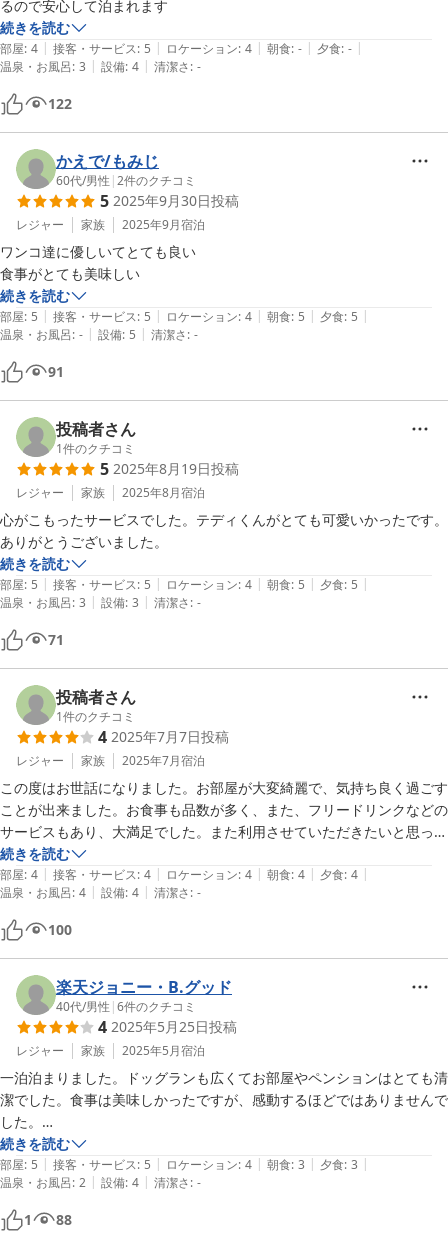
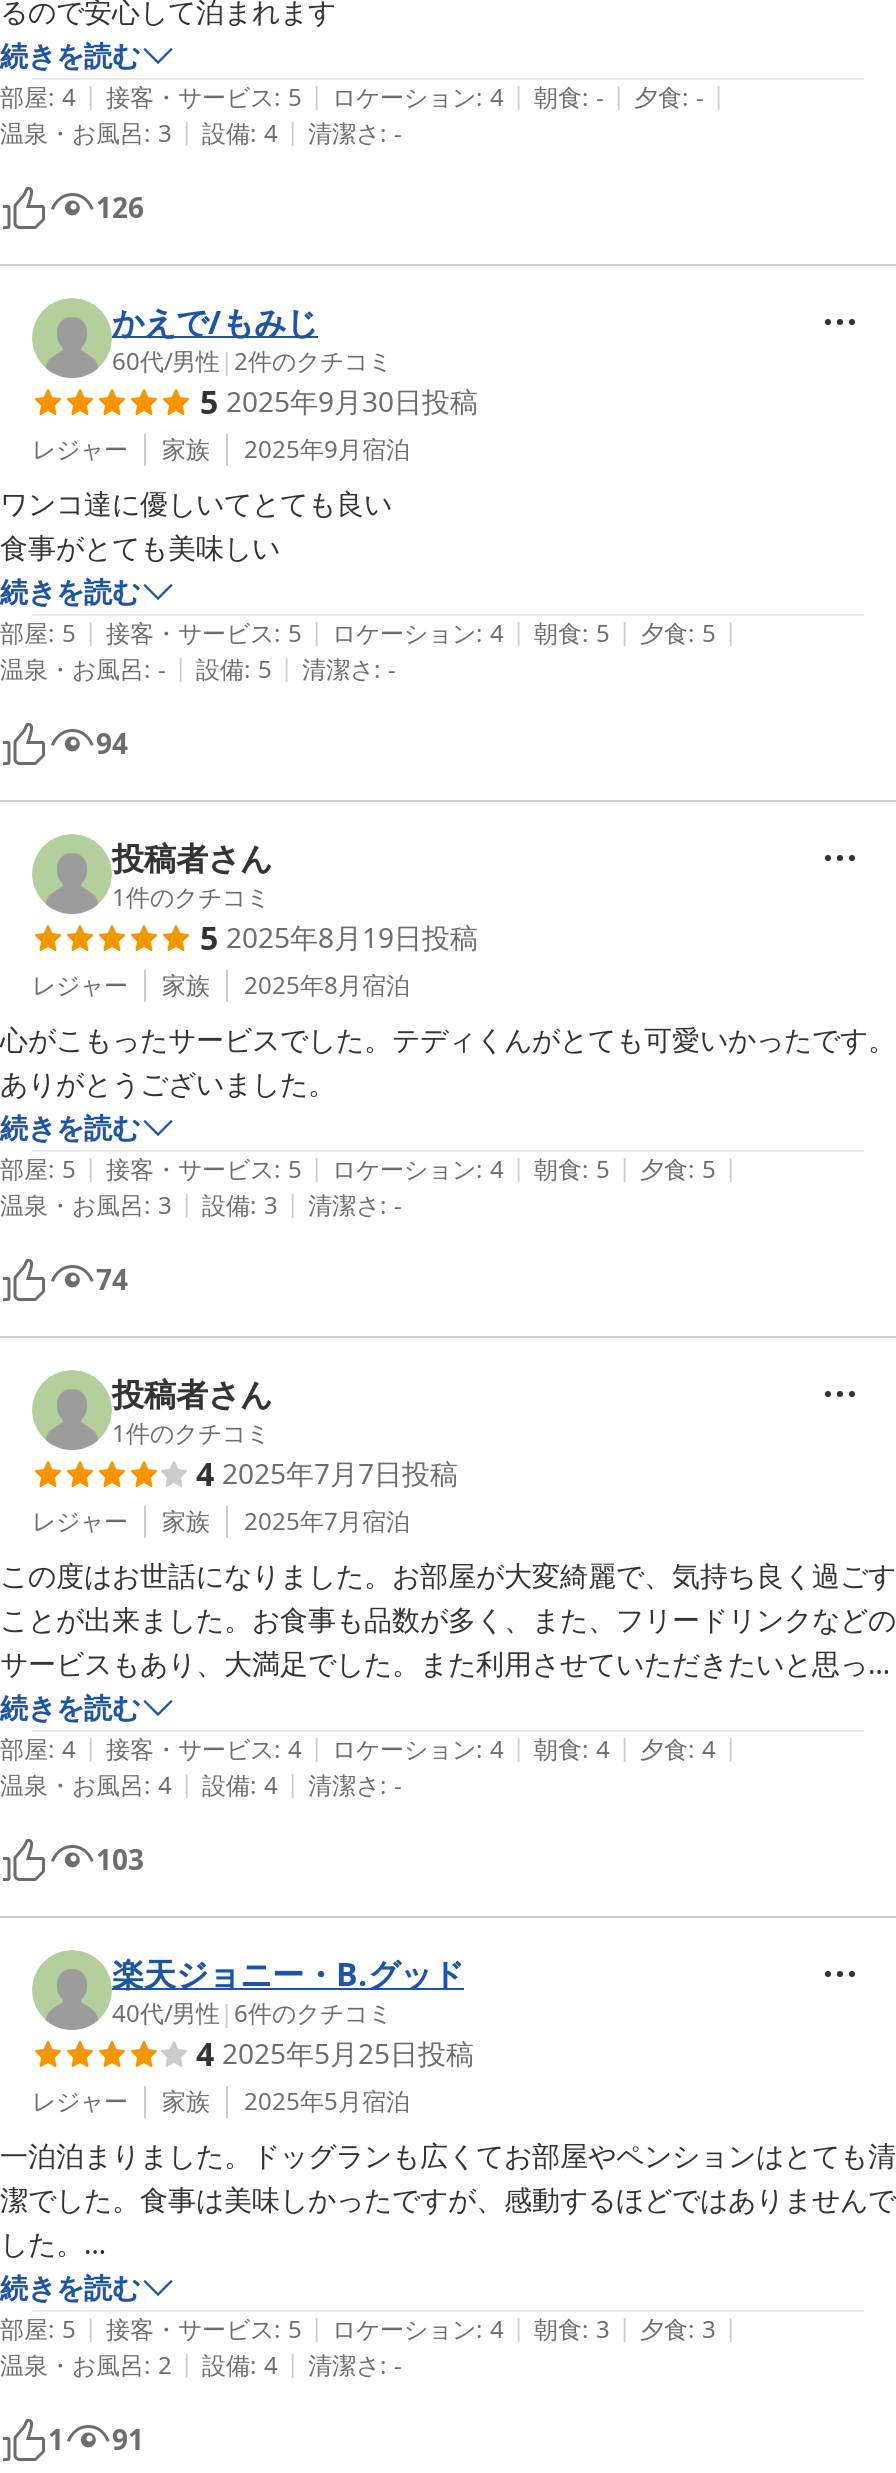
- 122
+ 126

- 91
+ 94

- 71
+ 74

- 100
+ 103

- 1 88
+ 1 91
